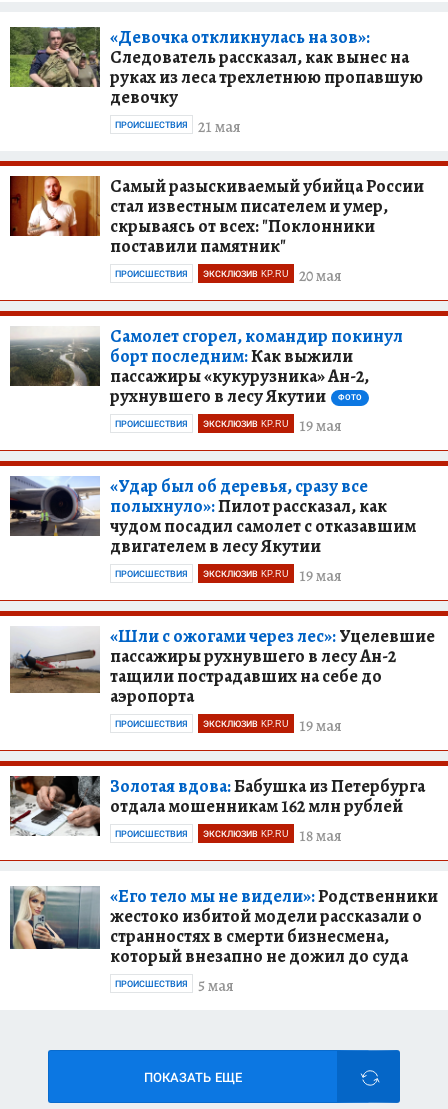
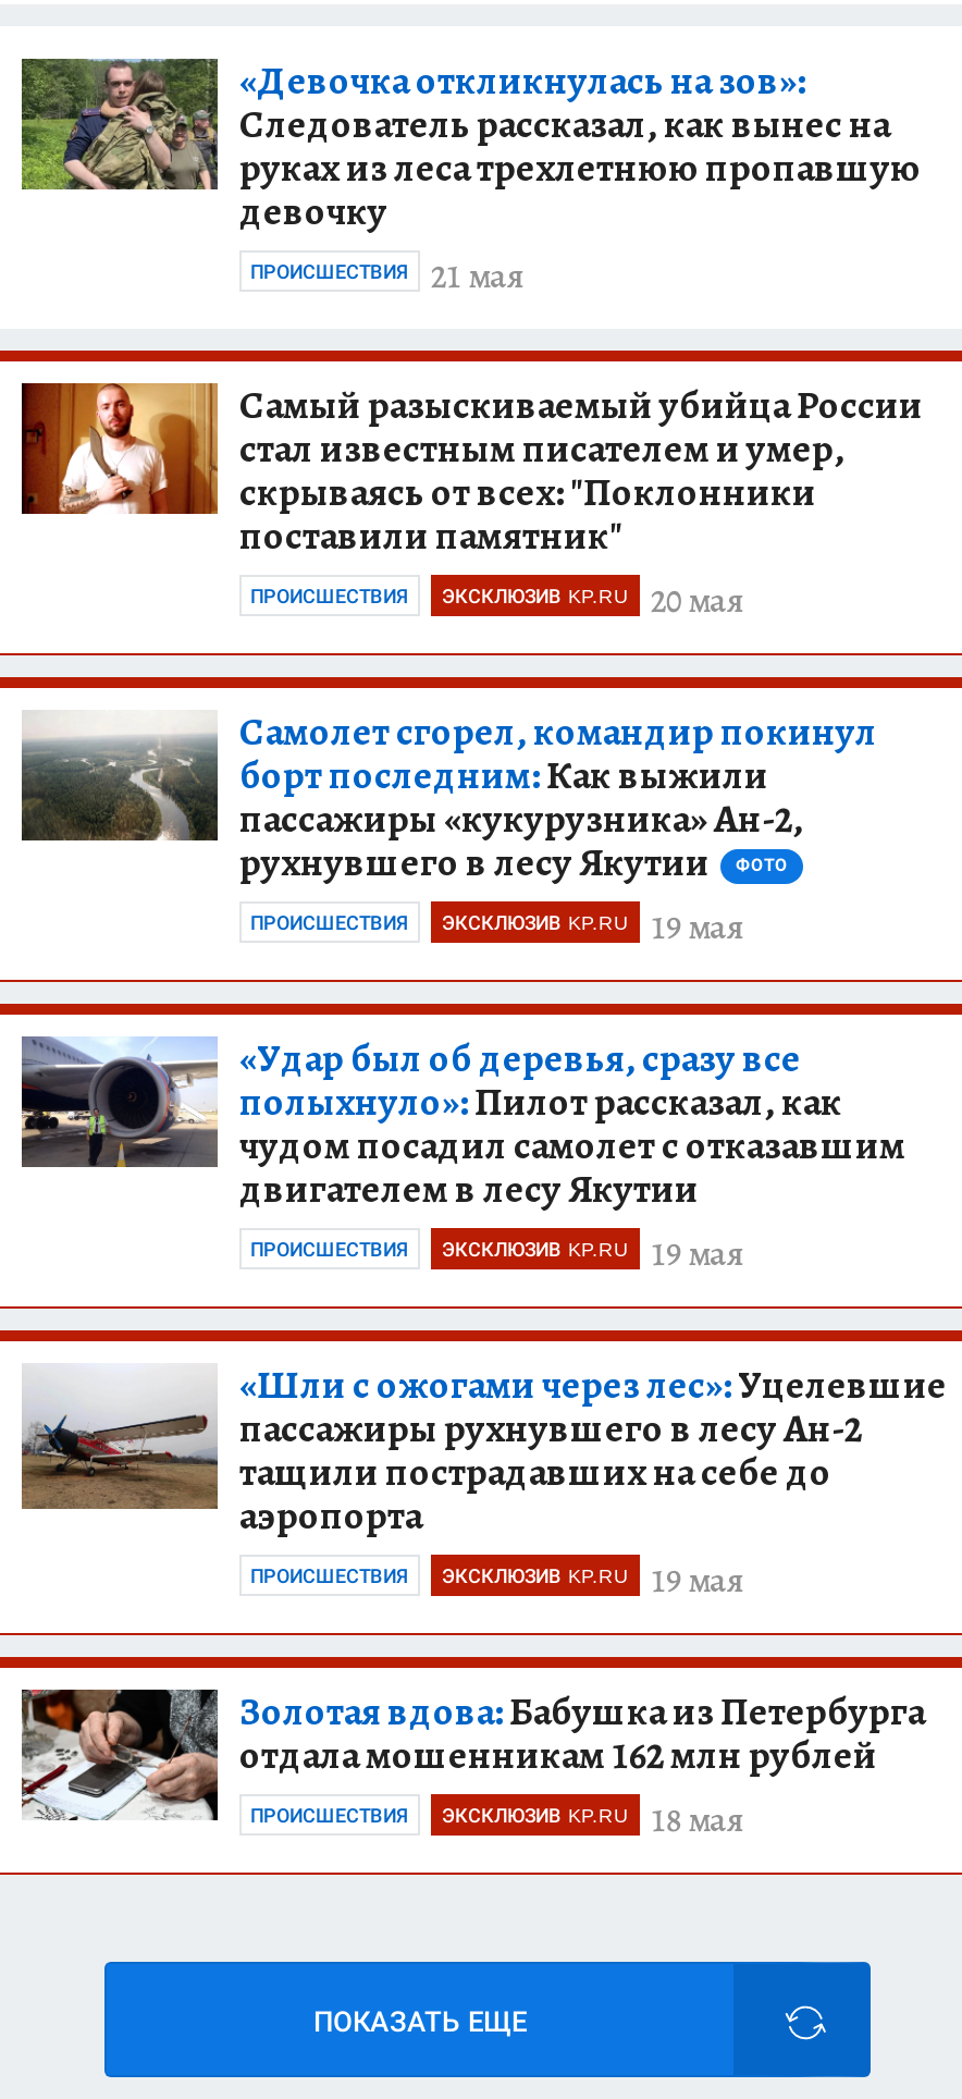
- [image]
- «Его тело мы не видели»: Родственники
- жестоко избитой модели рассказали о
- странностях в смерти бизнесмена,
- который внезапно не дожил до суда
- 5 мая
- ПРОИСШЕСТВИЯ
